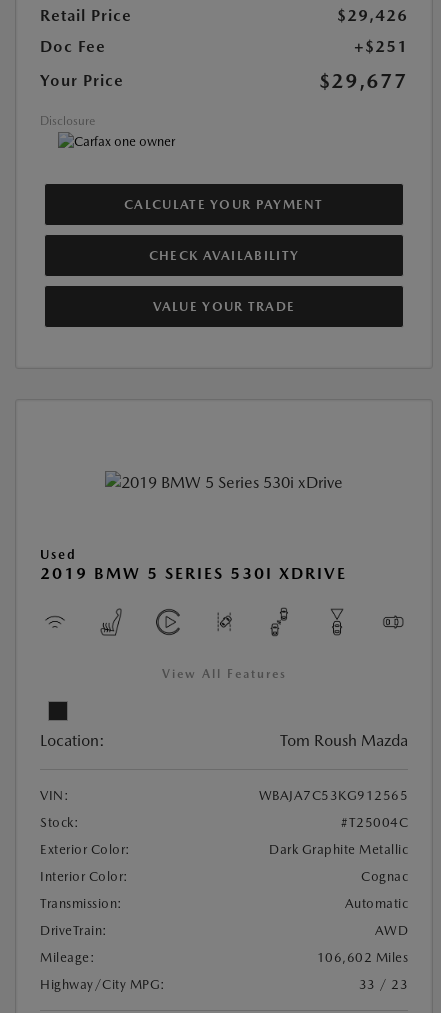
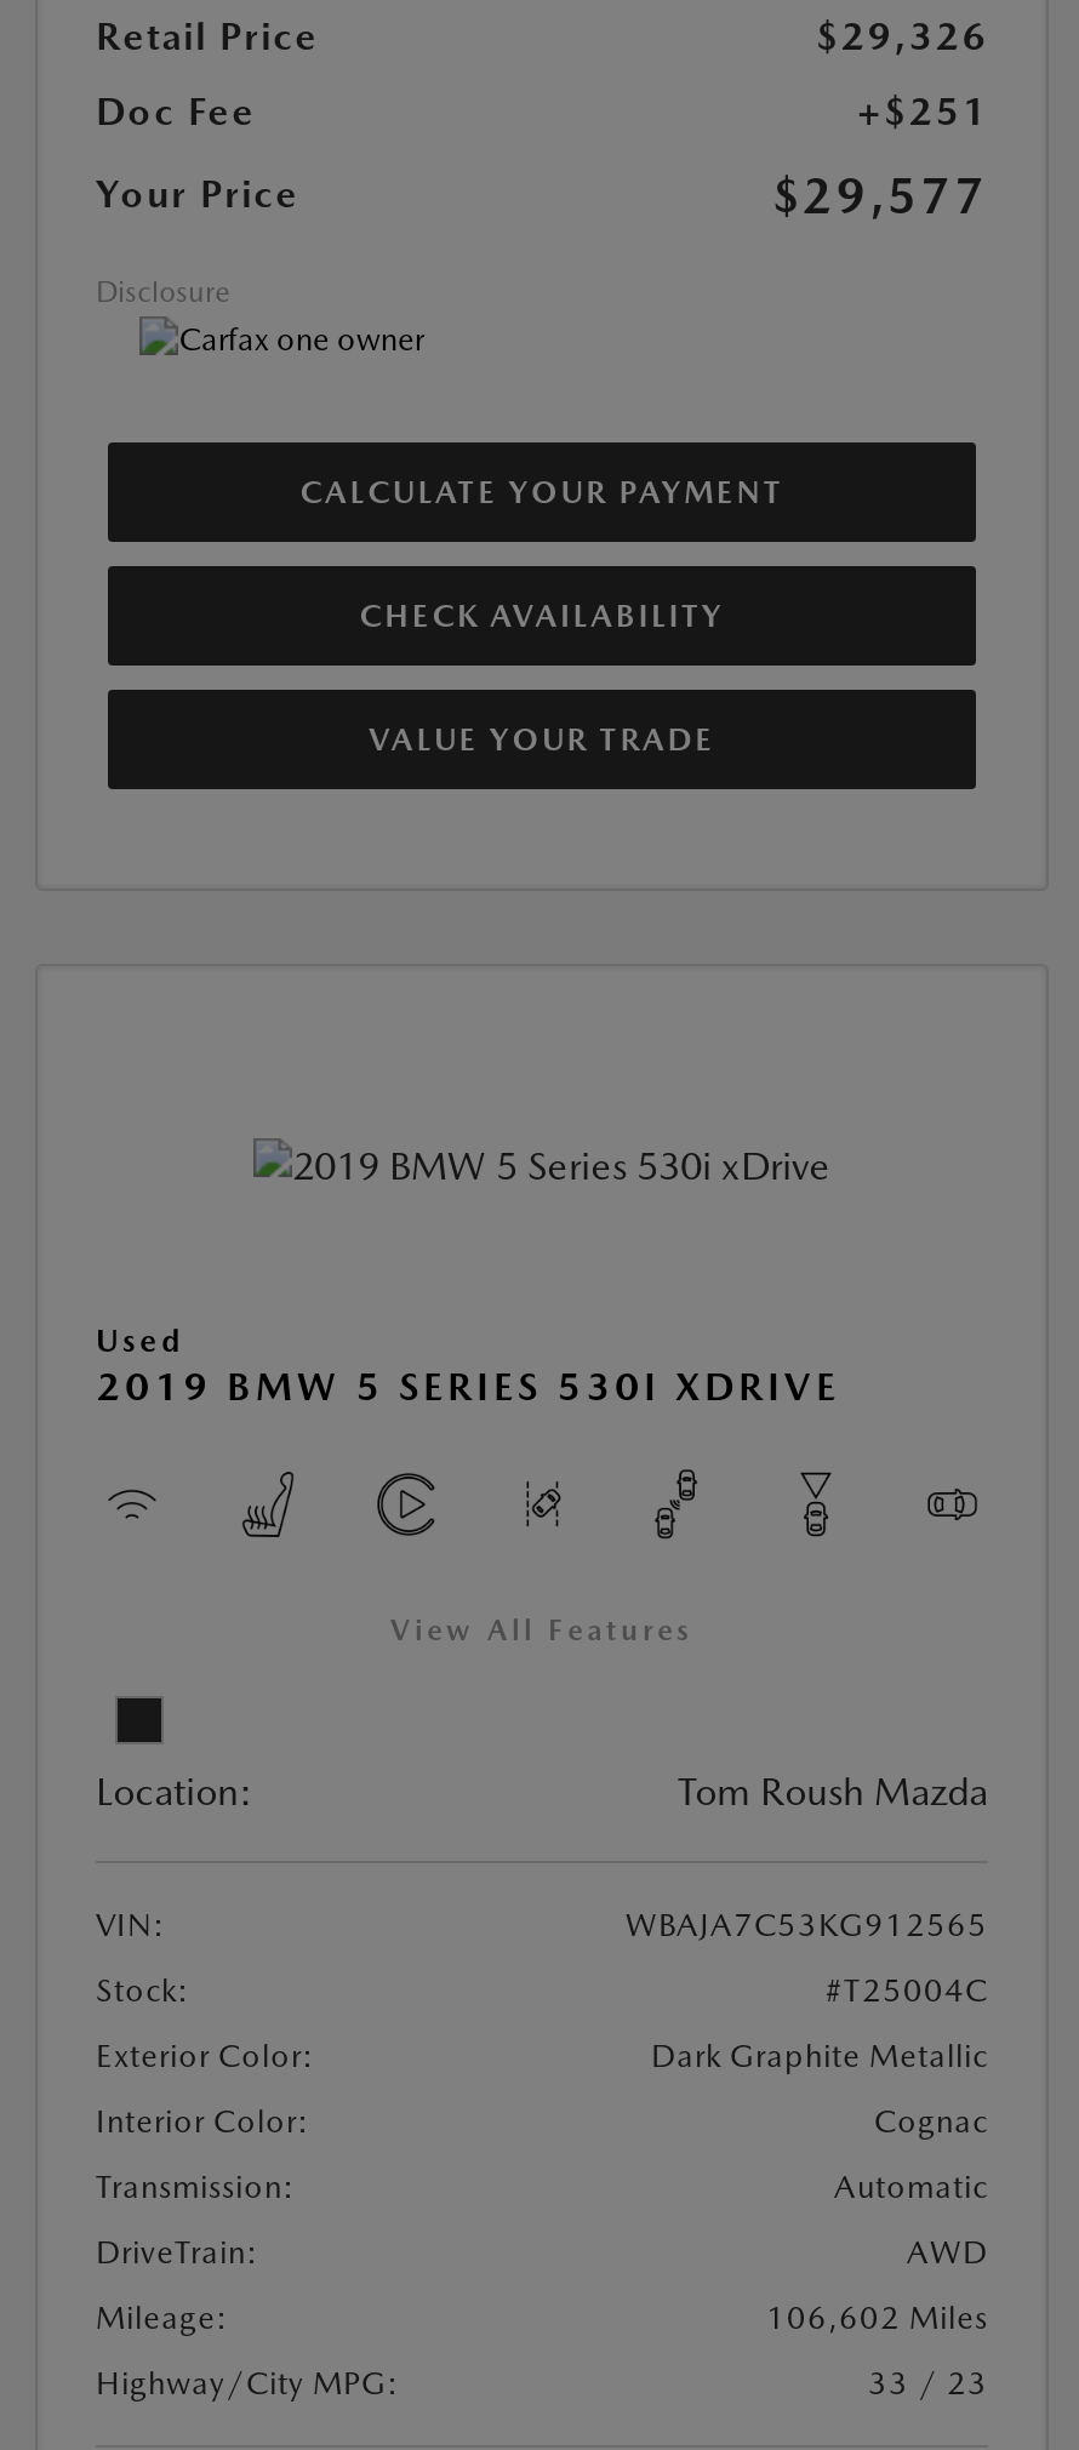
- $29,426
+ $29,326

- $29,677
+ $29,577
